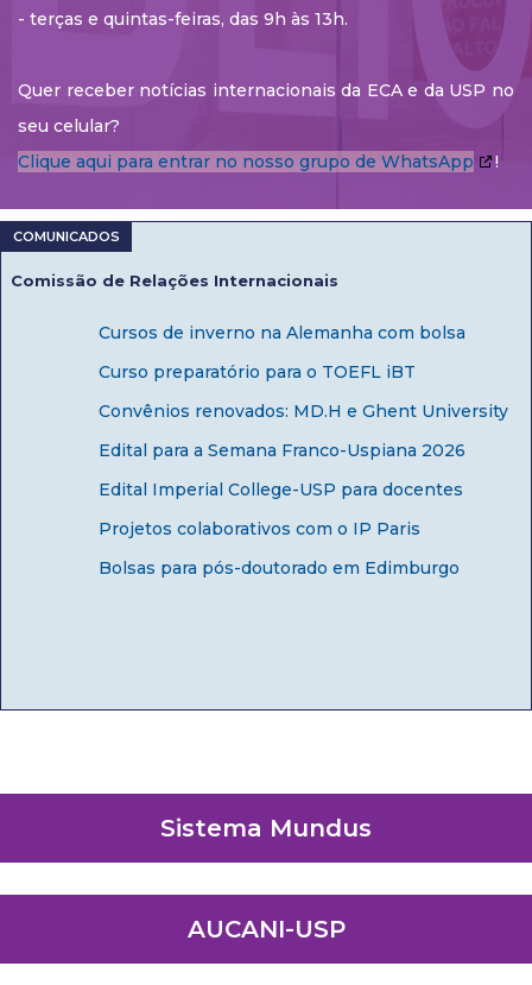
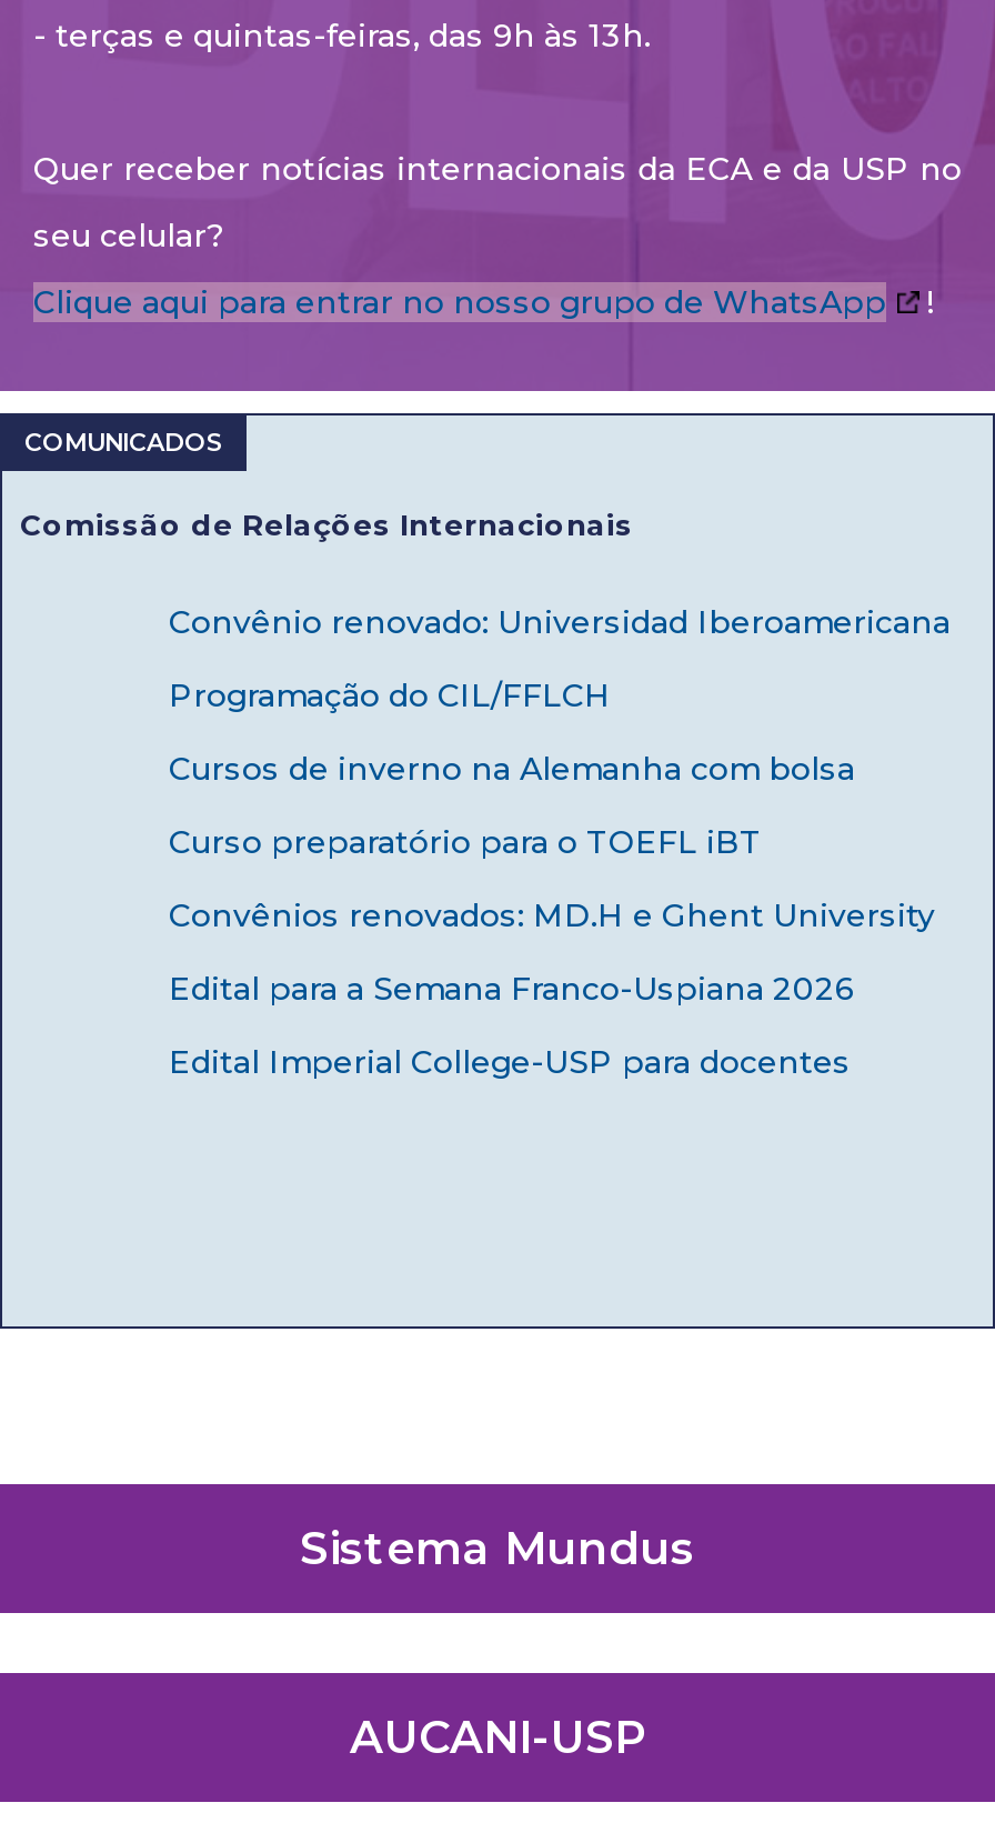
+ Convênio renovado: Universidad Iberoamericana
+ Programação do CIL/FFLCH

moved down: Cursos de inverno na Alemanha com bolsa | Curso preparatório para o TOEFL iBT | Convênios renovados: MD.H e Ghent University | Edital para a Semana Franco-Uspiana 2026 | Edital Imperial College-USP para docentes

- Projetos colaborativos com o IP Paris
- Bolsas para pós-doutorado em Edimburgo
